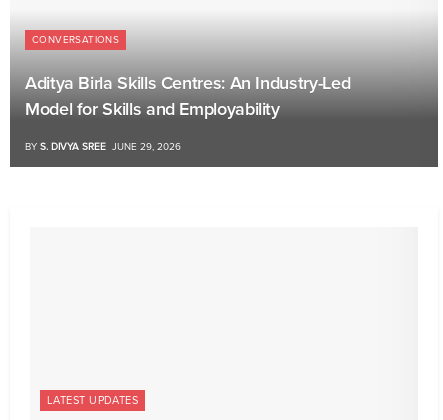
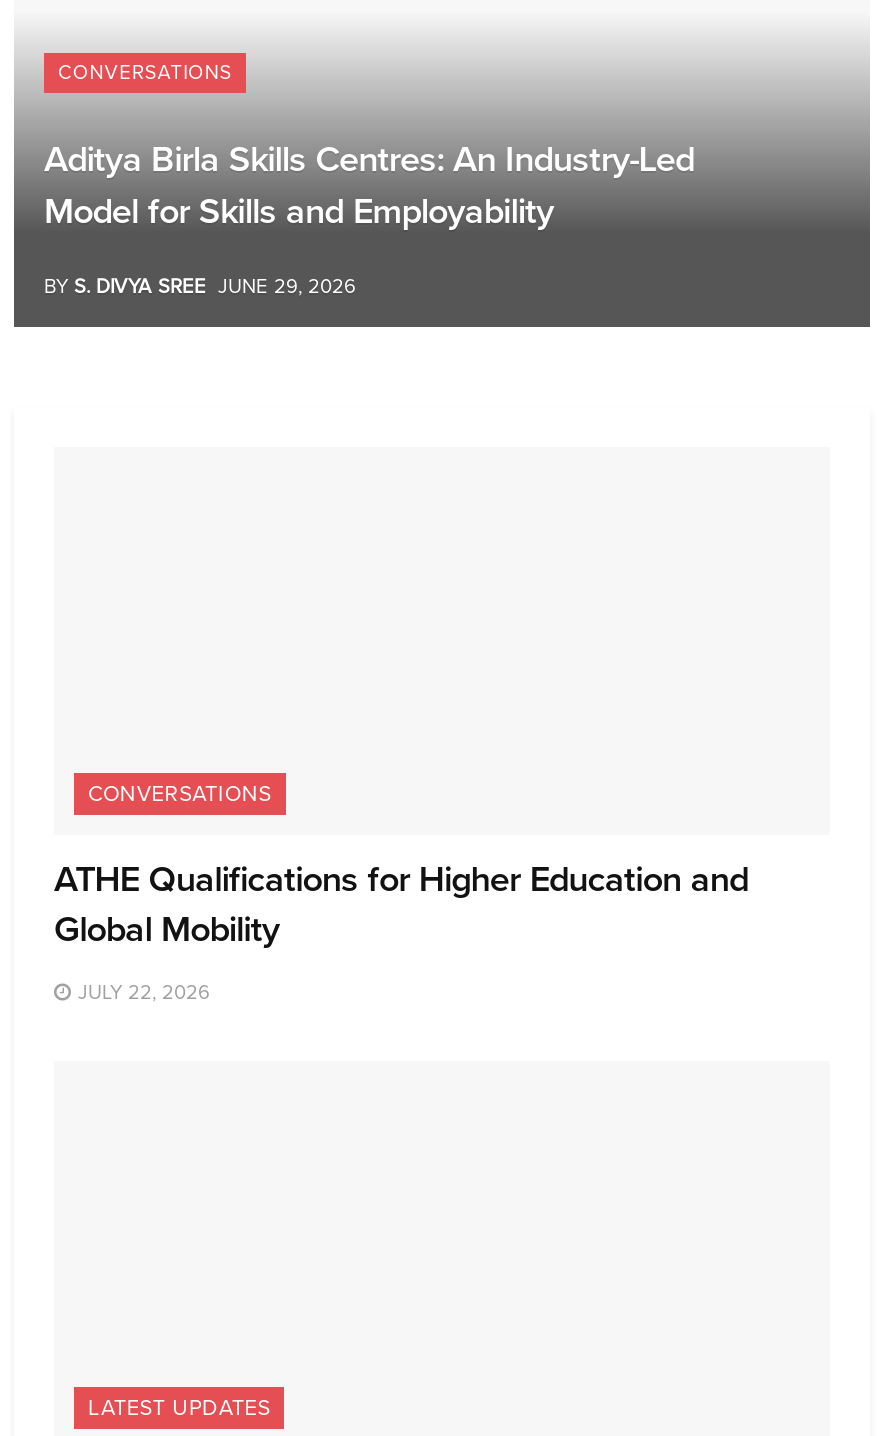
+ CONVERSATIONS
+ ATHE Qualifications for Higher Education and
+ Global Mobility
+ JULY 22, 2026
